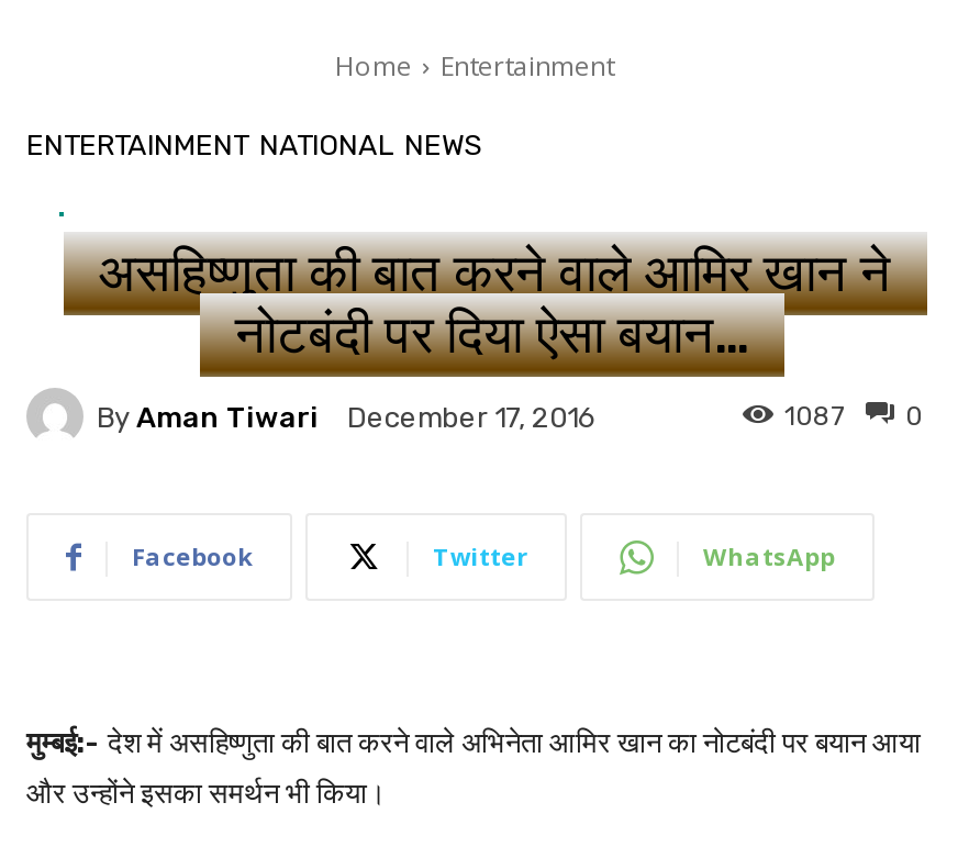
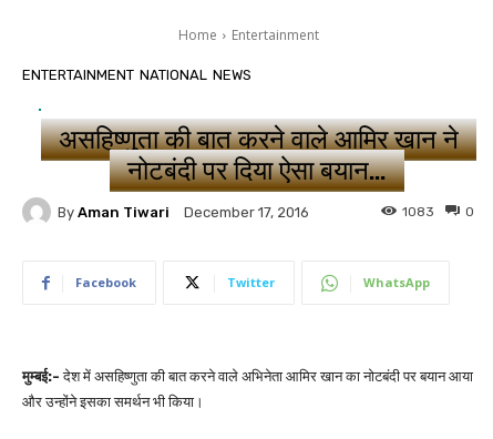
- 1087 0
+ 1083 0
